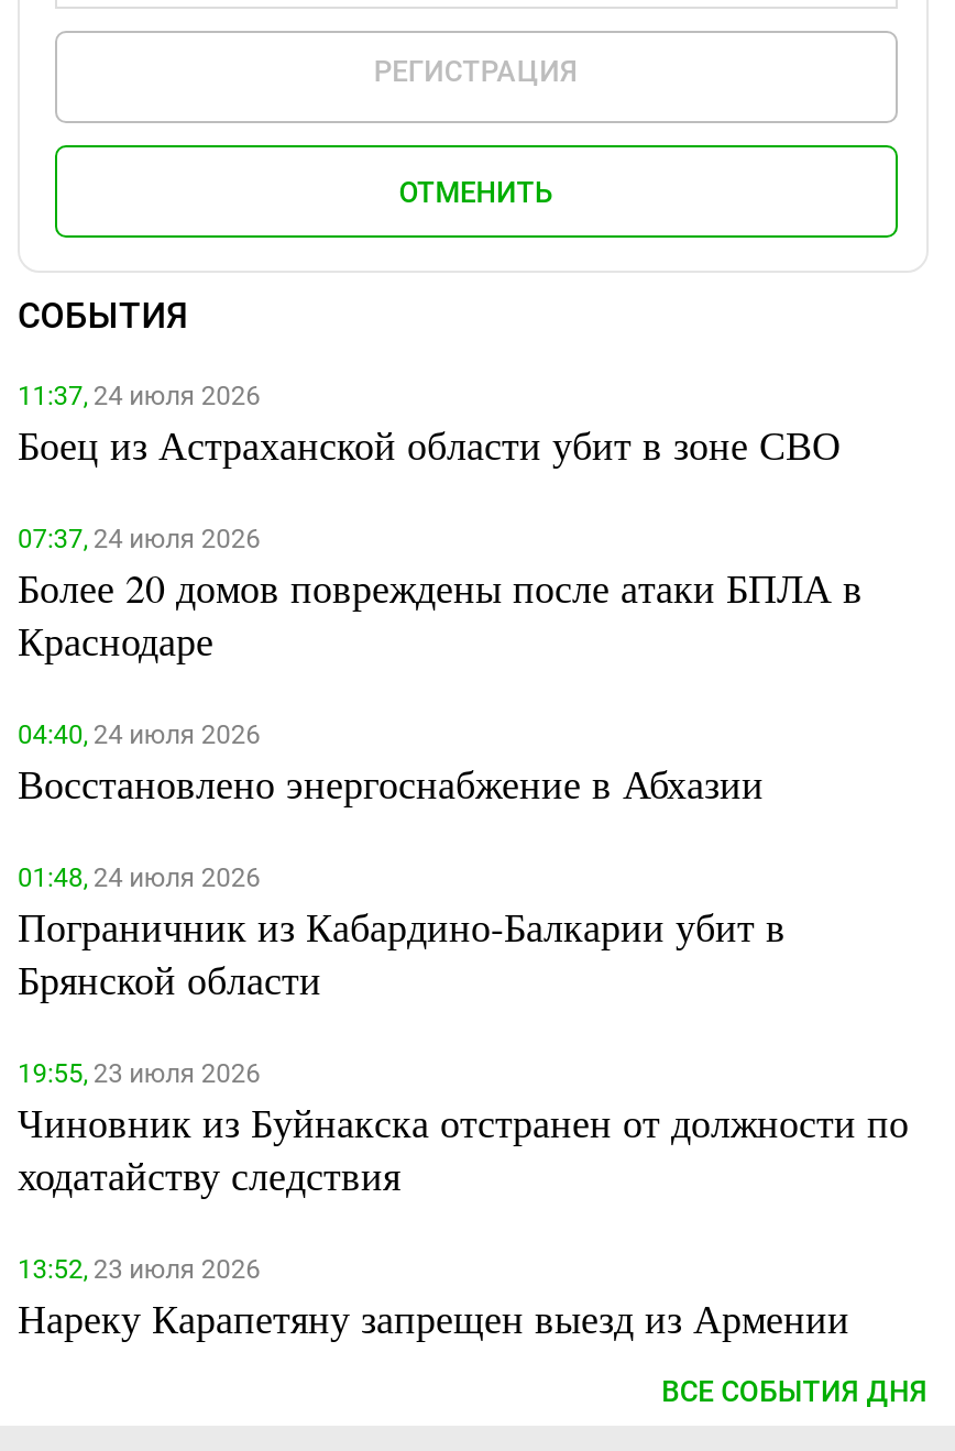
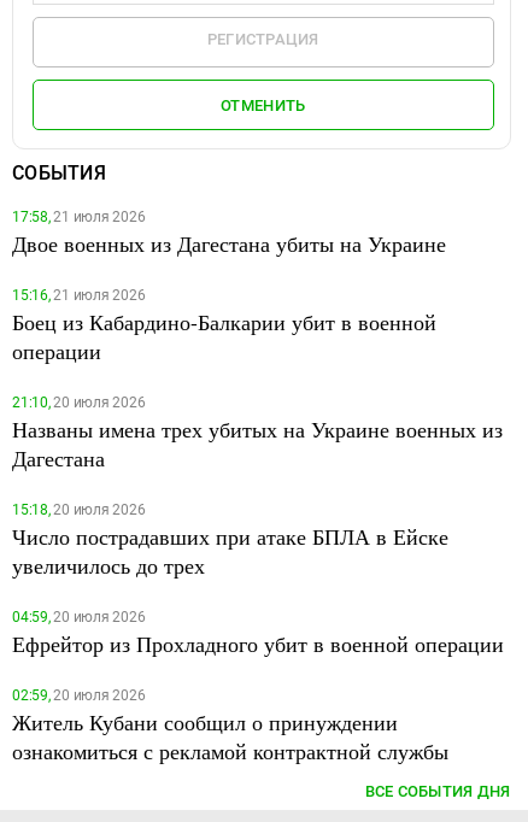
- 11:37, 24 июля 2026
- Боец из Астраханской области убит в зоне СВО
+ 17:58, 21 июля 2026
+ Двое военных из Дагестана убиты на Украине

- 07:37, 24 июля 2026
- Более 20 домов повреждены после атаки БПЛА в
- Краснодаре
+ 15:16, 21 июля 2026
+ Боец из Кабардино-Балкарии убит в военной
+ операции

- 04:40, 24 июля 2026
- Восстановлено энергоснабжение в Абхазии
+ 21:10, 20 июля 2026
+ Названы имена трех убитых на Украине военных из
+ Дагестана

- 01:48, 24 июля 2026
- Пограничник из Кабардино-Балкарии убит в
- Брянской области
+ 15:18, 20 июля 2026
+ Число пострадавших при атаке БПЛА в Ейске
+ увеличилось до трех

- 19:55, 23 июля 2026
- Чиновник из Буйнакска отстранен от должности по
- ходатайству следствия
+ 04:59, 20 июля 2026
+ Ефрейтор из Прохладного убит в военной операции

- 13:52, 23 июля 2026
- Нареку Карапетяну запрещен выезд из Армении
+ 02:59, 20 июля 2026
+ Житель Кубани сообщил о принуждении
+ ознакомиться с рекламой контрактной службы
